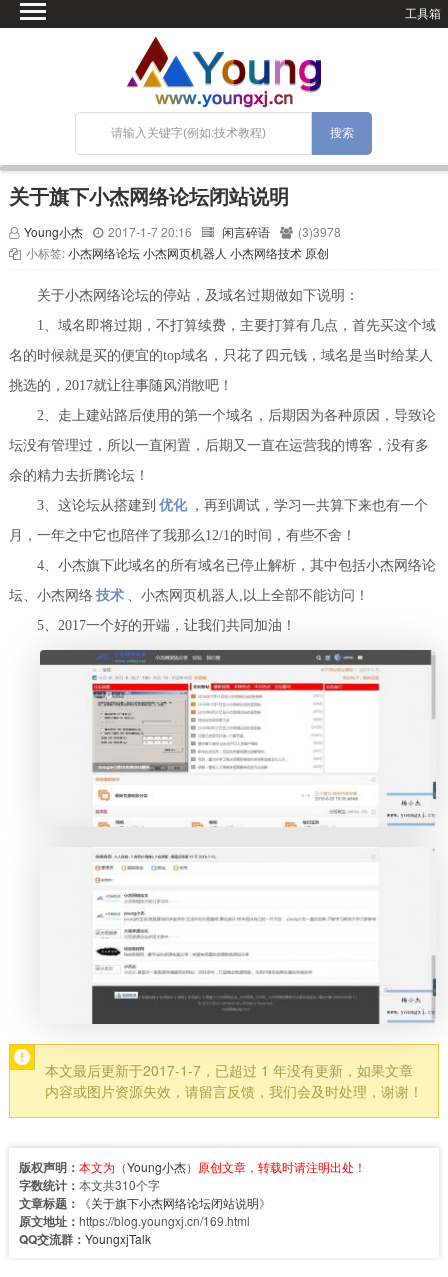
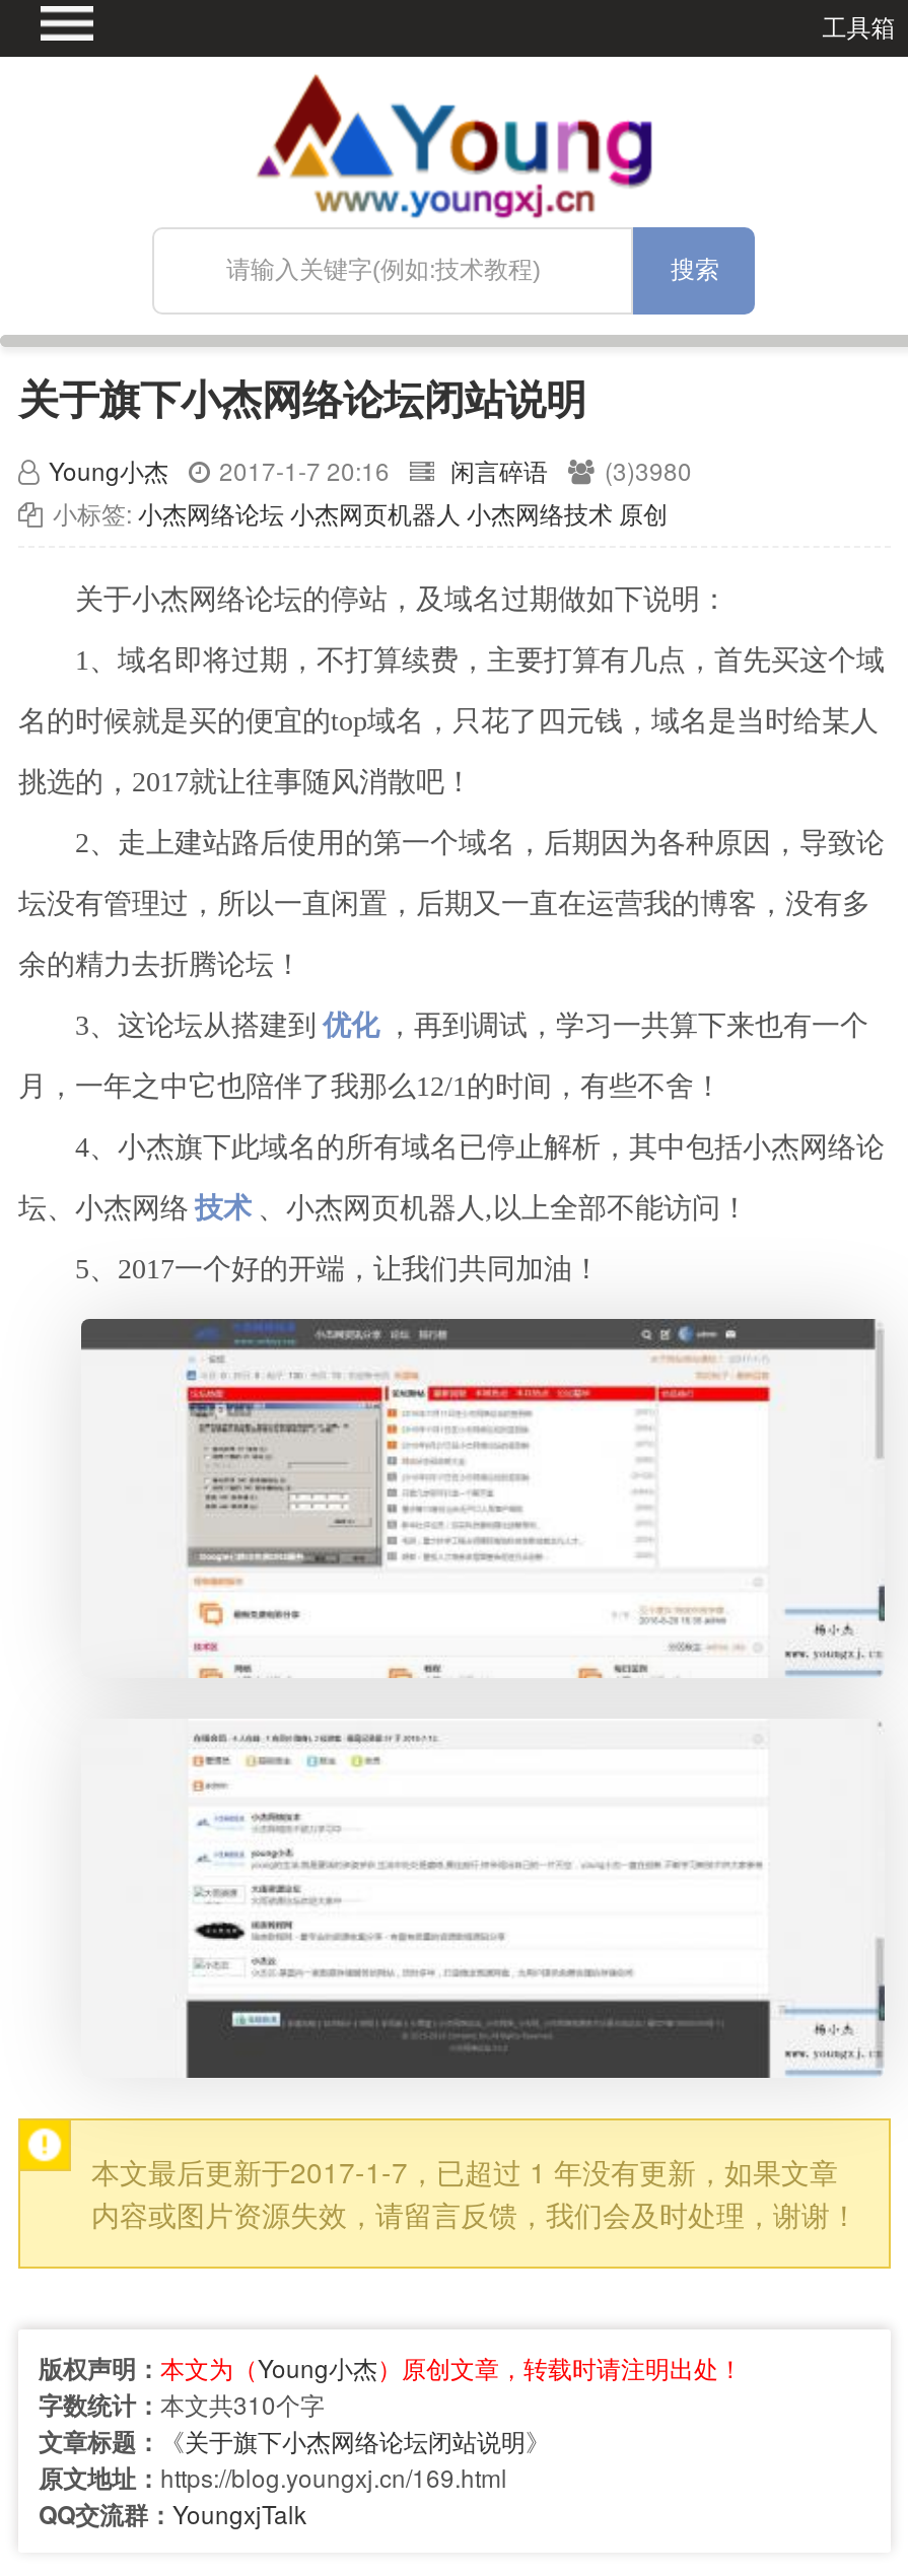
- Young小杰 2017-1-7 20:16 闲言碎语 (3)3978
+ Young小杰 2017-1-7 20:16 闲言碎语 (3)3980
